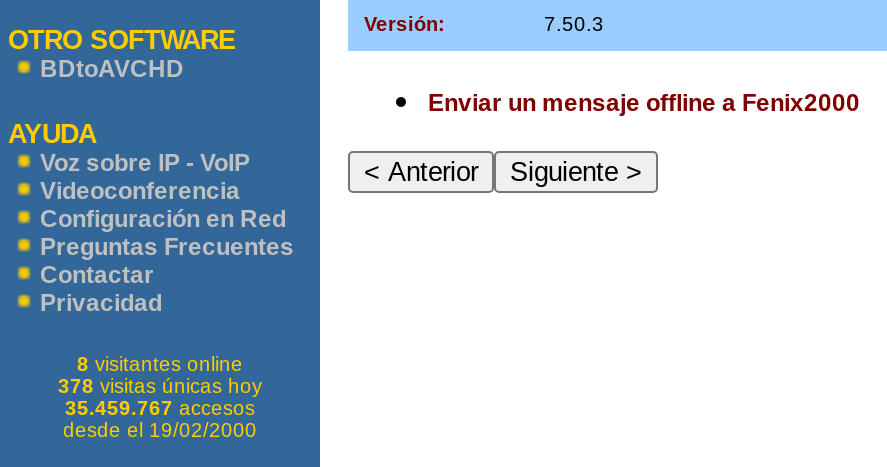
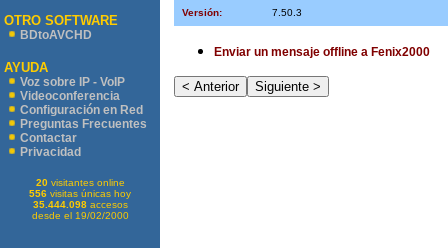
- 8 visitantes online
+ 20 visitantes online

- 378 visitas únicas hoy
+ 556 visitas únicas hoy

- 35.459.767 accesos
+ 35.444.098 accesos
